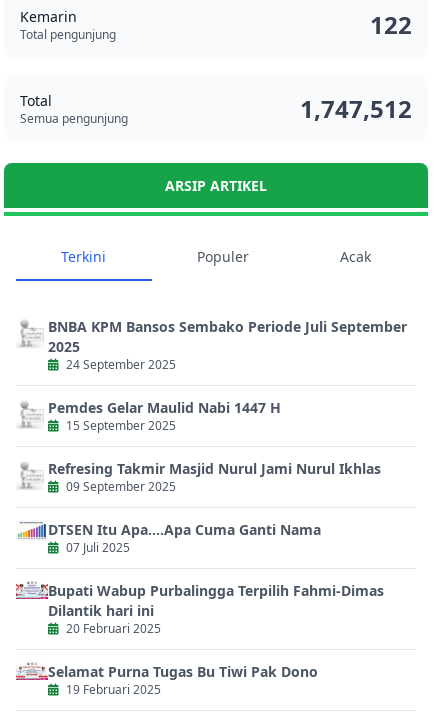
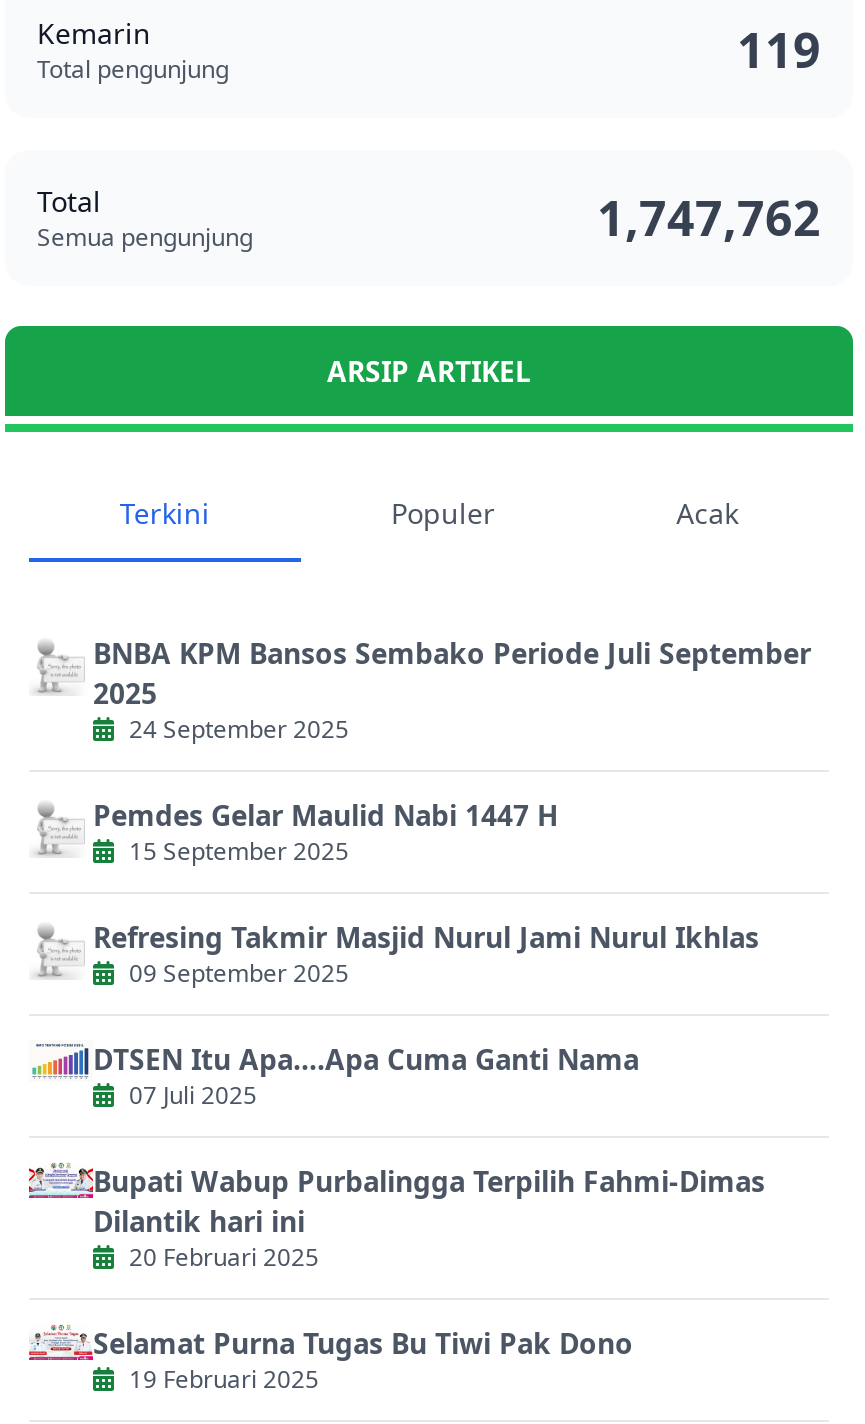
- 122
+ 119

- 1,747,512
+ 1,747,762
